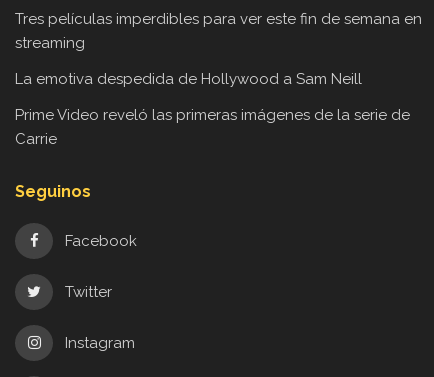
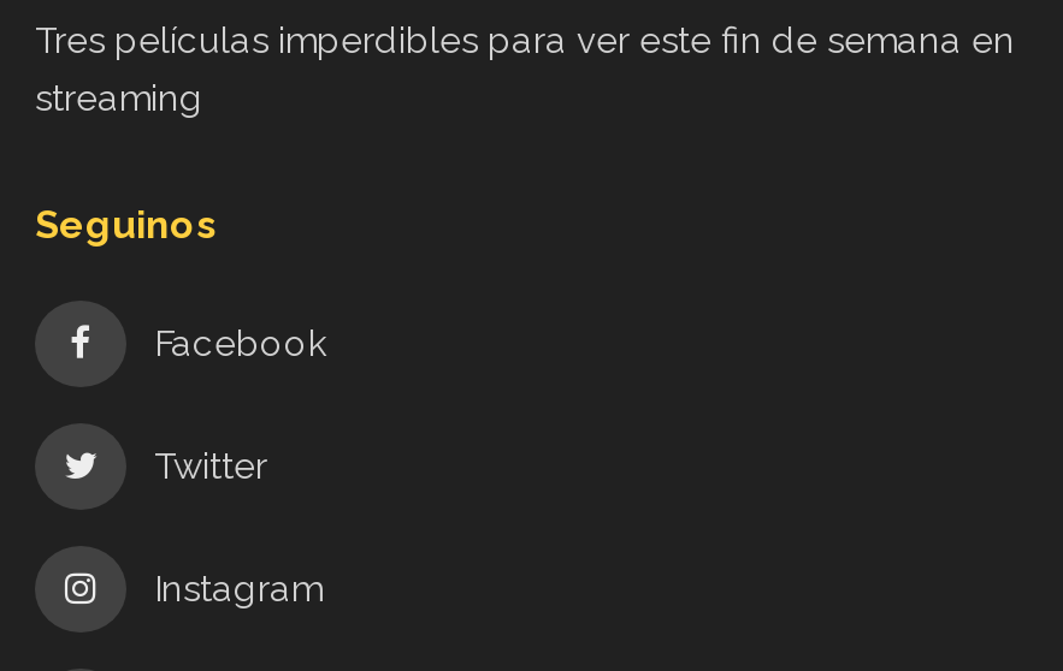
- La emotiva despedida de Hollywood a Sam Neill
- Prime Video reveló las primeras imágenes de la serie de
- Carrie
